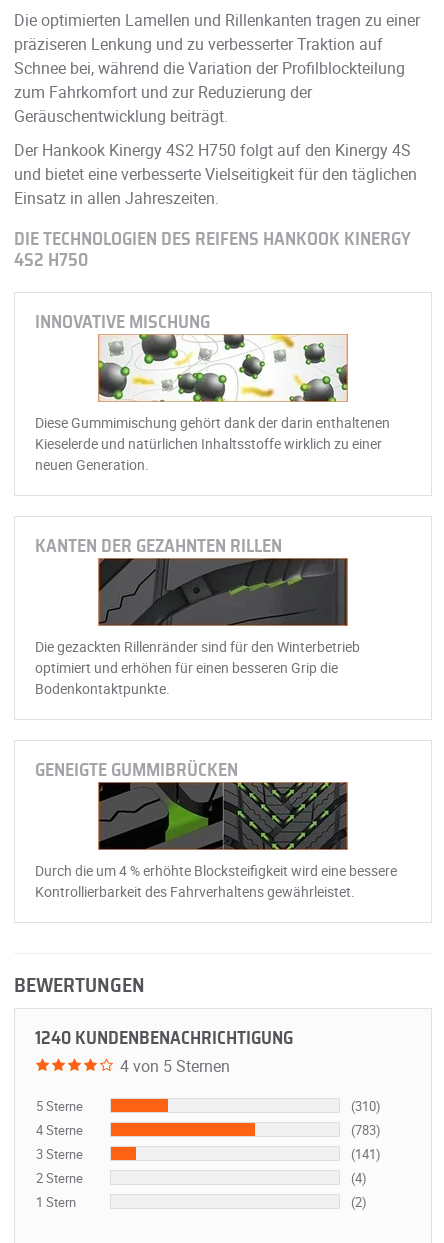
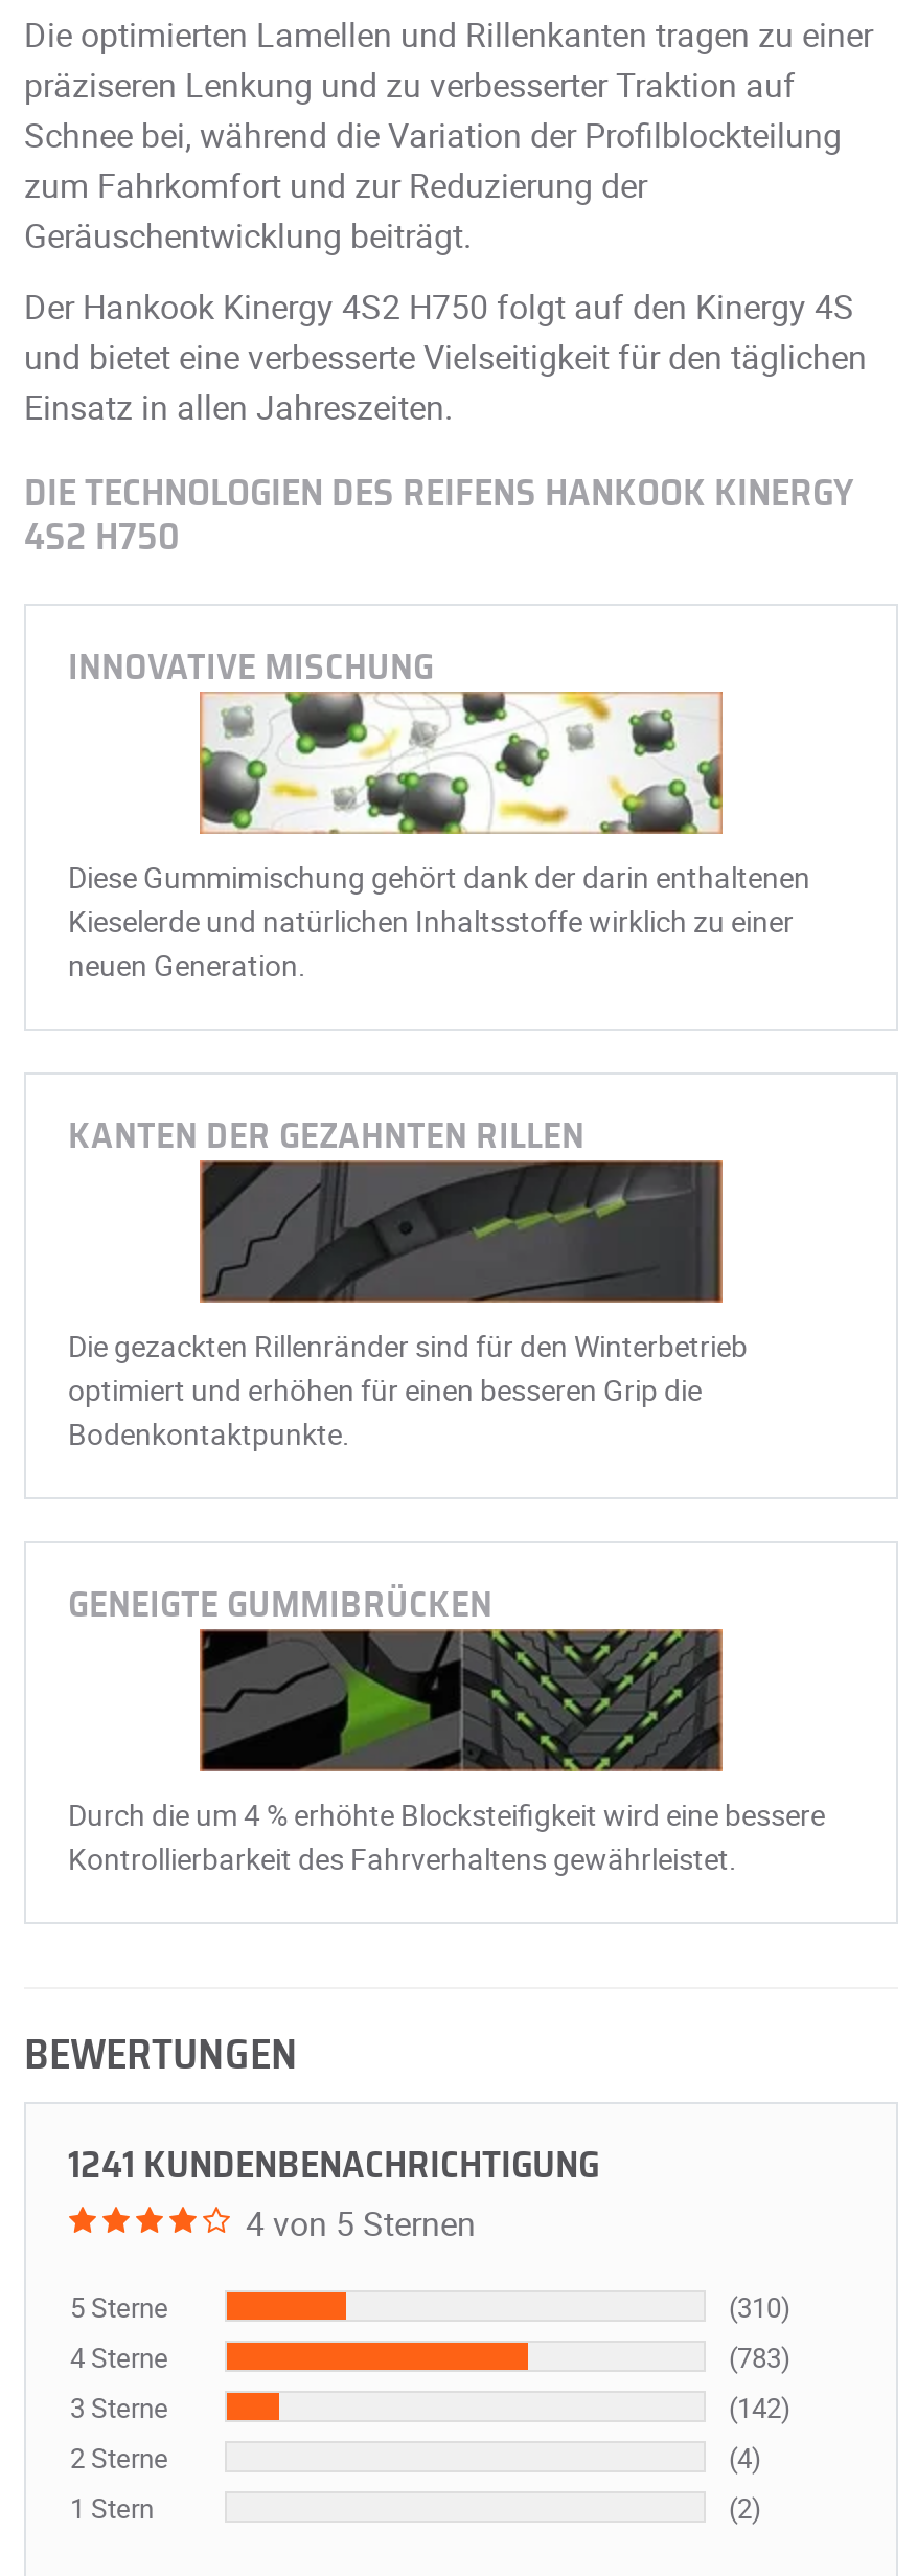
- 1240 KUNDENBENACHRICHTIGUNG
+ 1241 KUNDENBENACHRICHTIGUNG

- (141)
+ (142)
